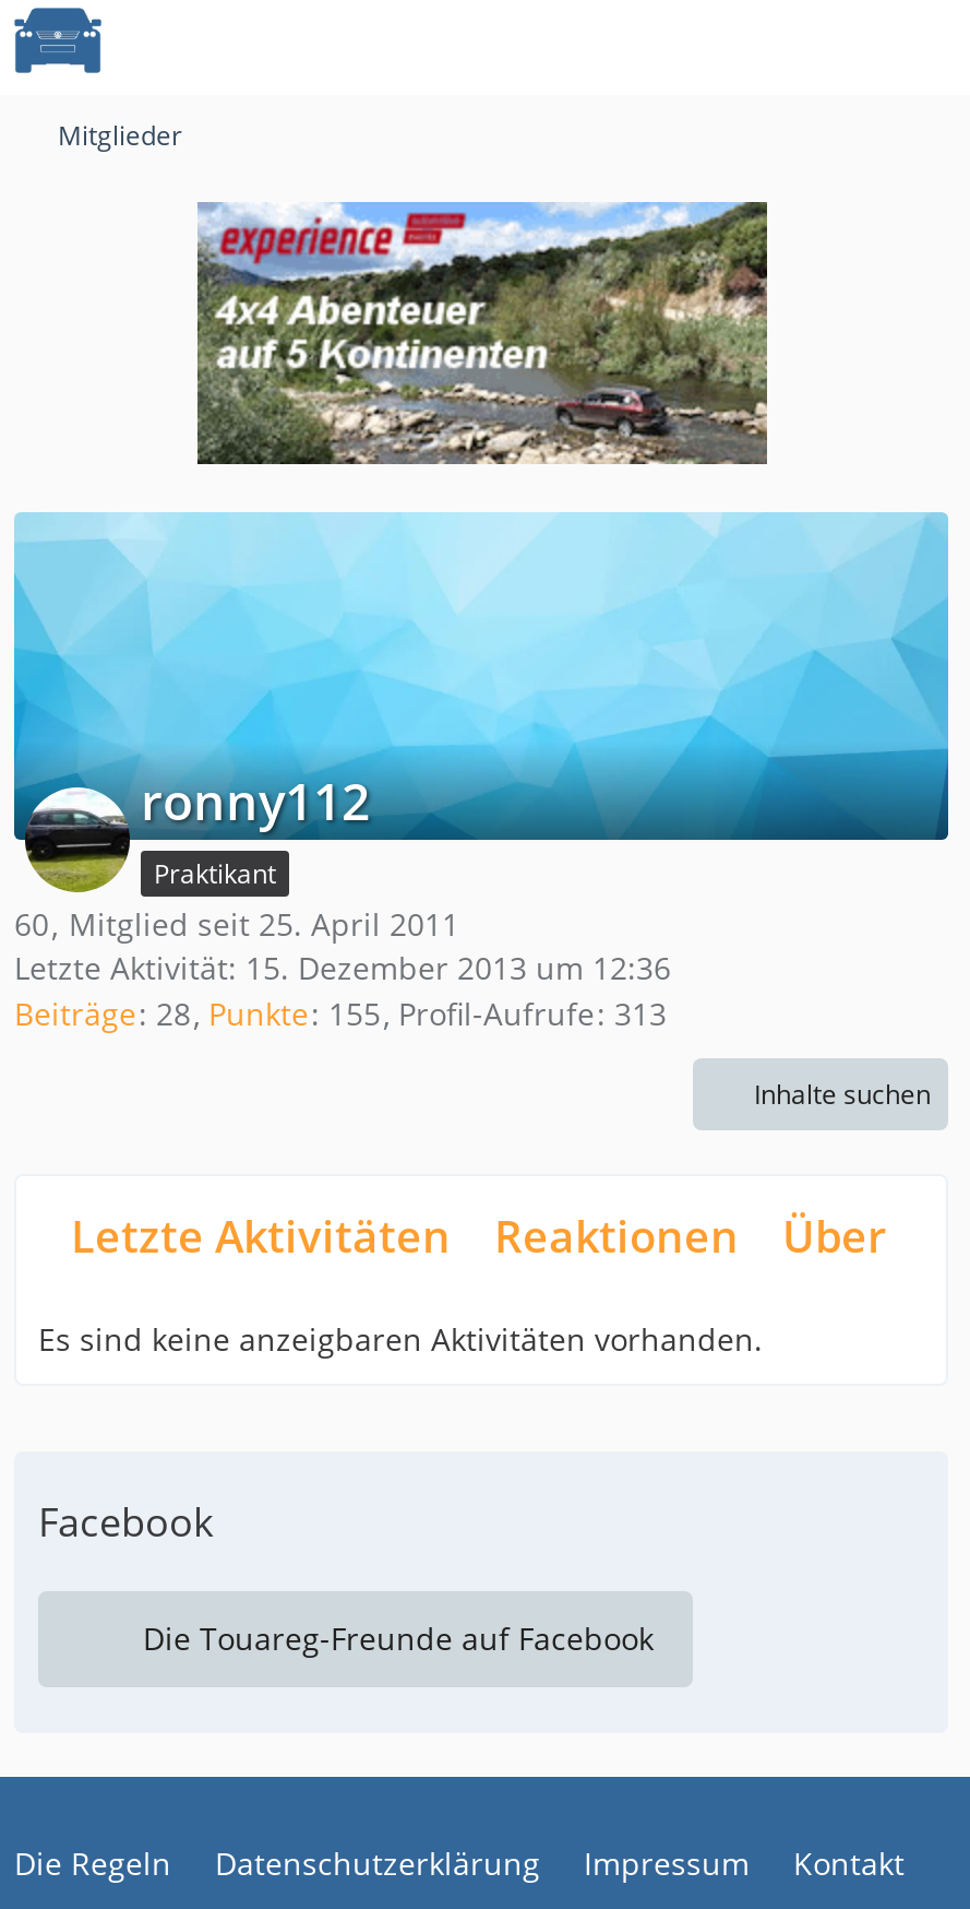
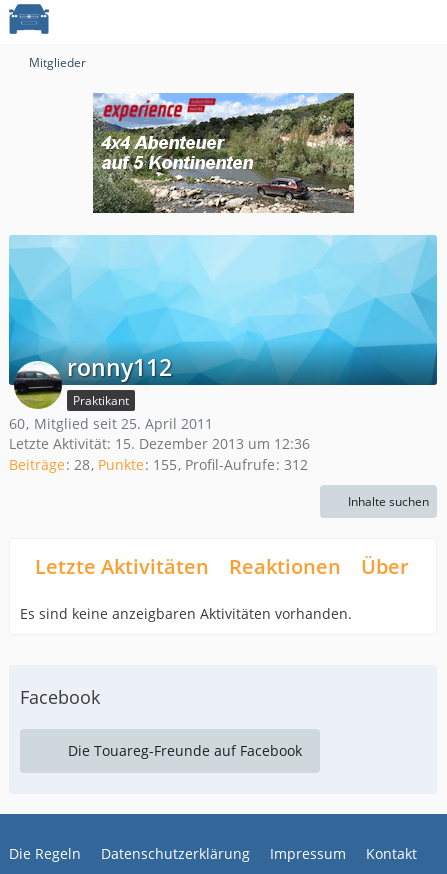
- Beiträge 28 Punkte 155 Profil-Aufrufe 313
+ Beiträge 28 Punkte 155 Profil-Aufrufe 312
